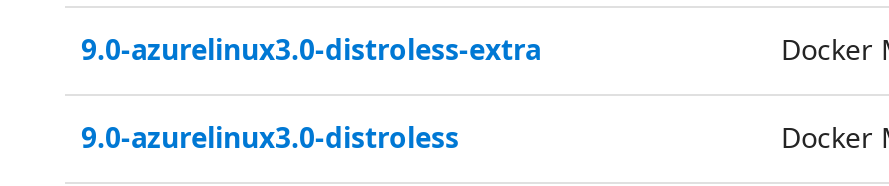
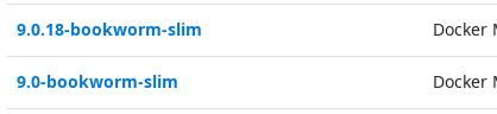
- 9.0-azurelinux3.0-distroless-extra
+ 9.0.18-bookworm-slim

- 9.0-azurelinux3.0-distroless
+ 9.0-bookworm-slim
